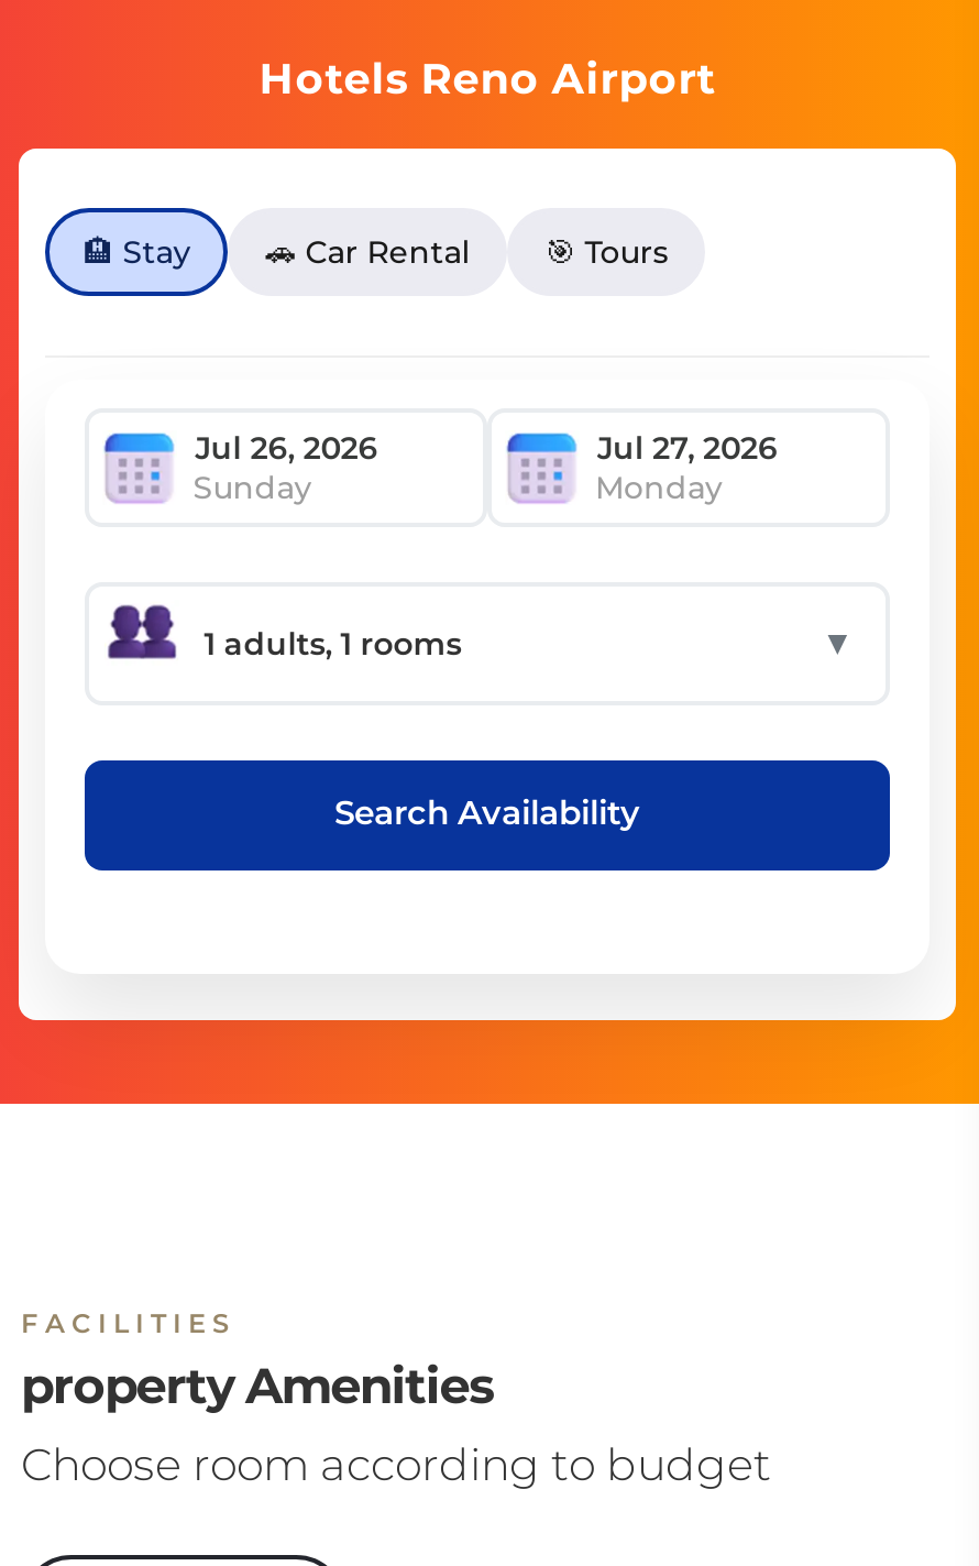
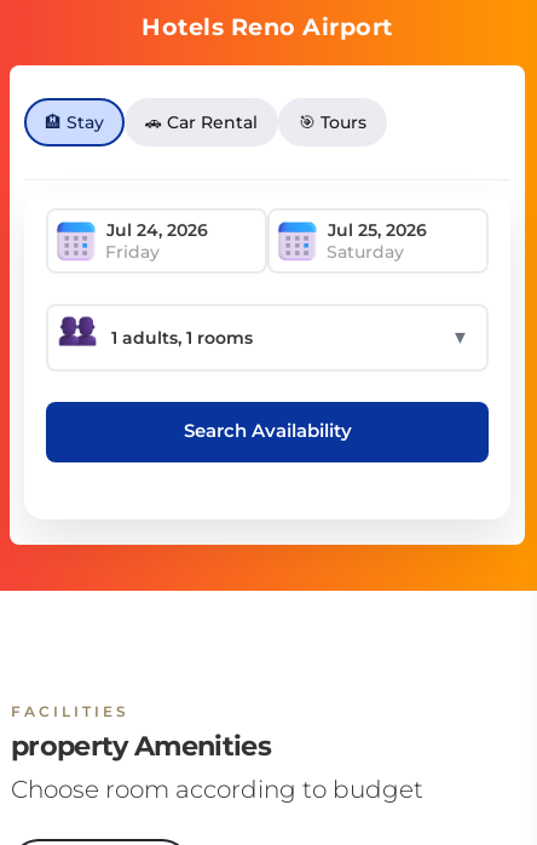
- Sunday
- Monday
+ Friday
+ Saturday
